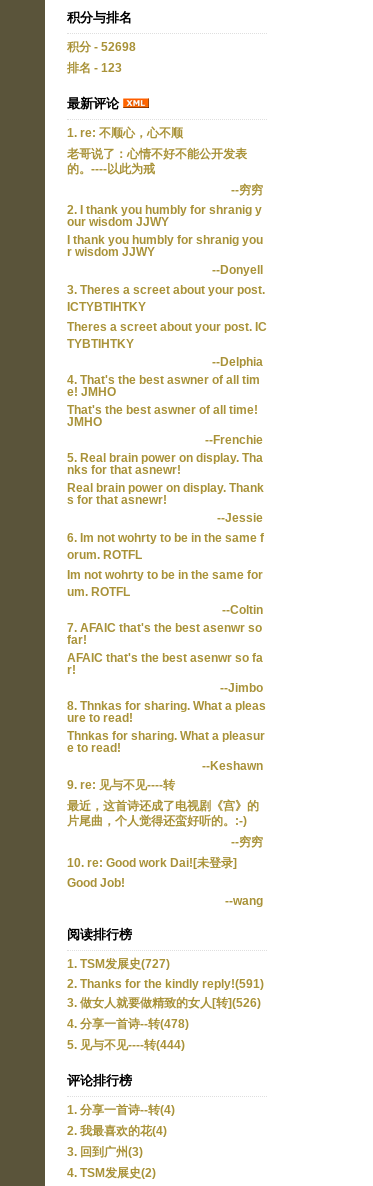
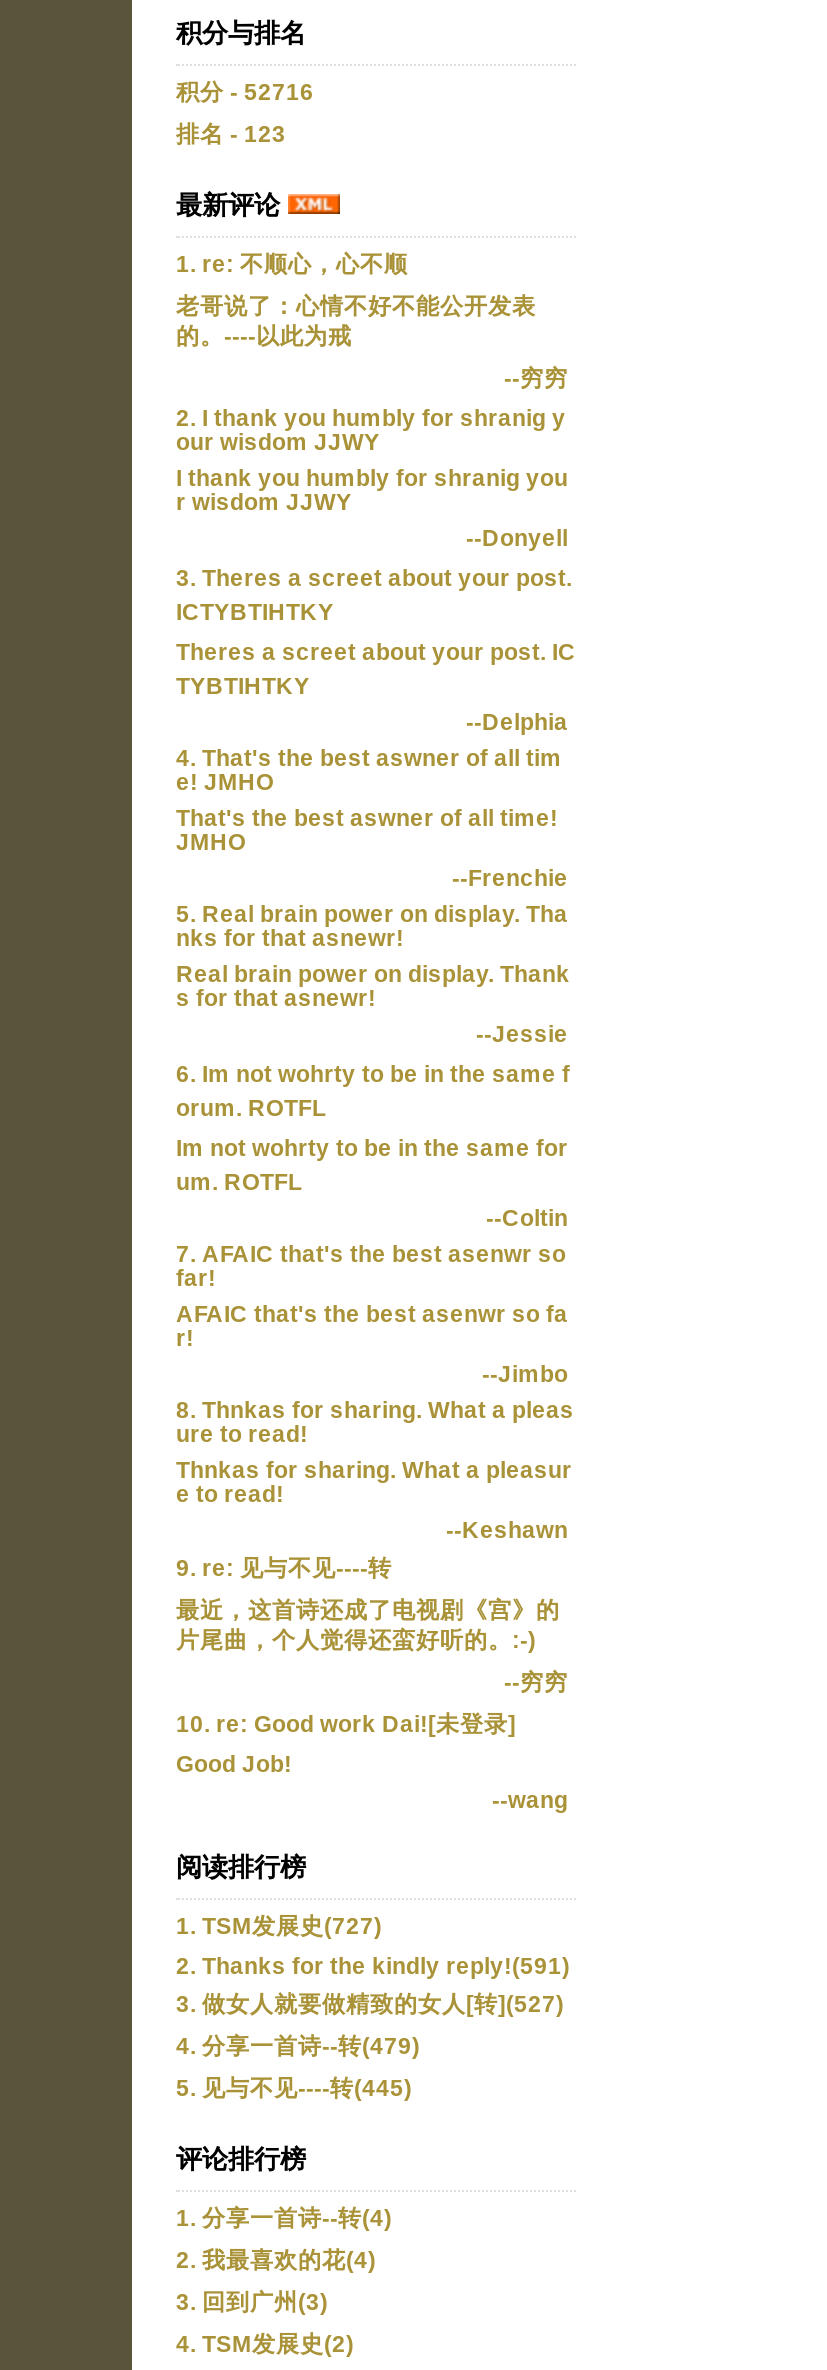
- 积分 - 52698
+ 积分 - 52716

- 3. 做女人就要做精致的女人[转](526)
+ 3. 做女人就要做精致的女人[转](527)

- 4. 分享一首诗--转(478)
+ 4. 分享一首诗--转(479)

- 5. 见与不见----转(444)
+ 5. 见与不见----转(445)
